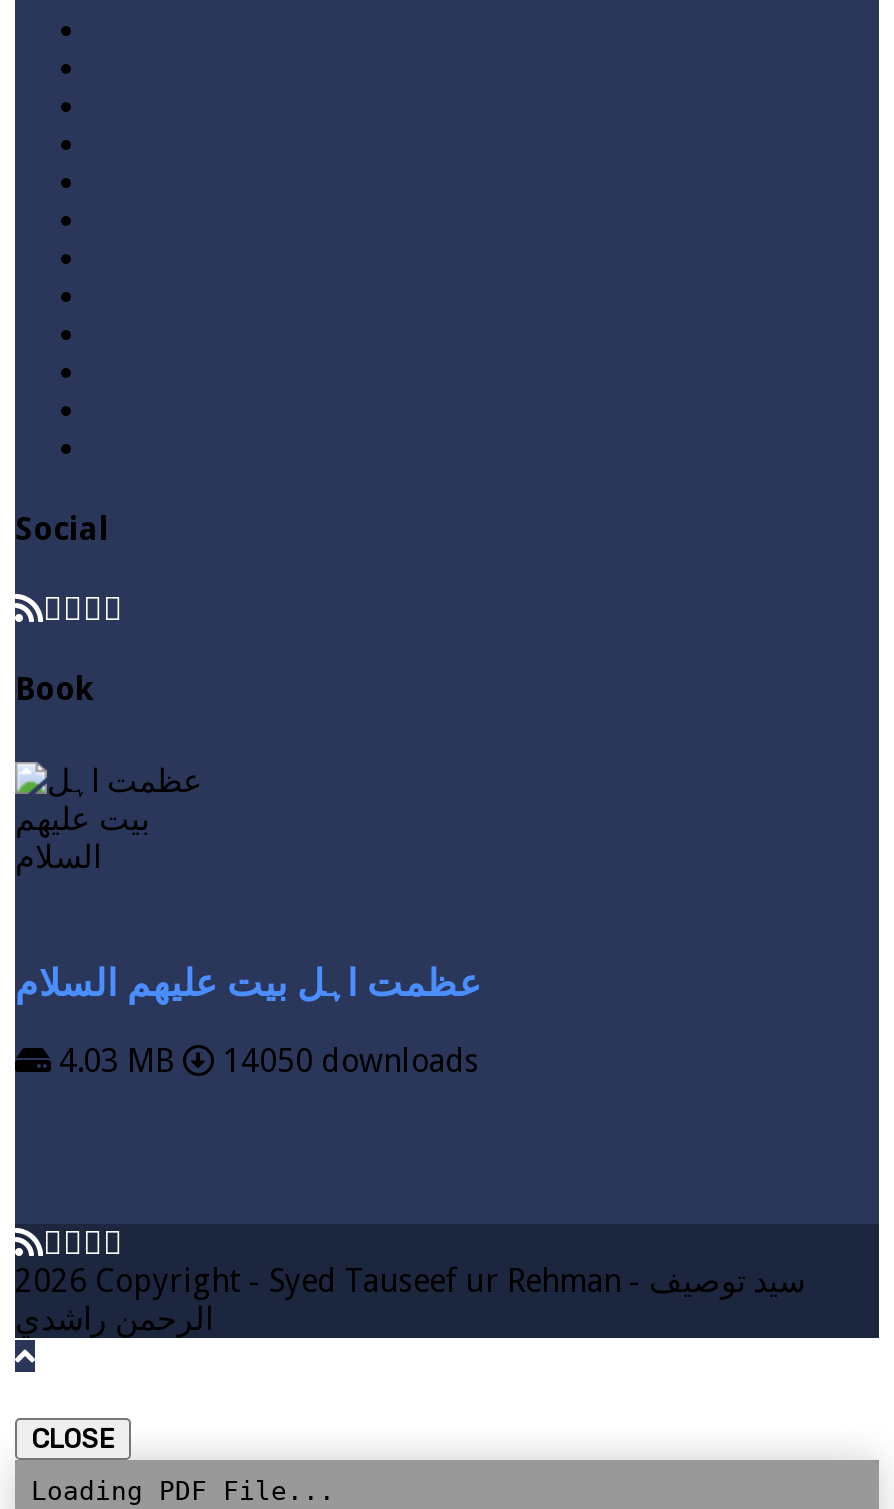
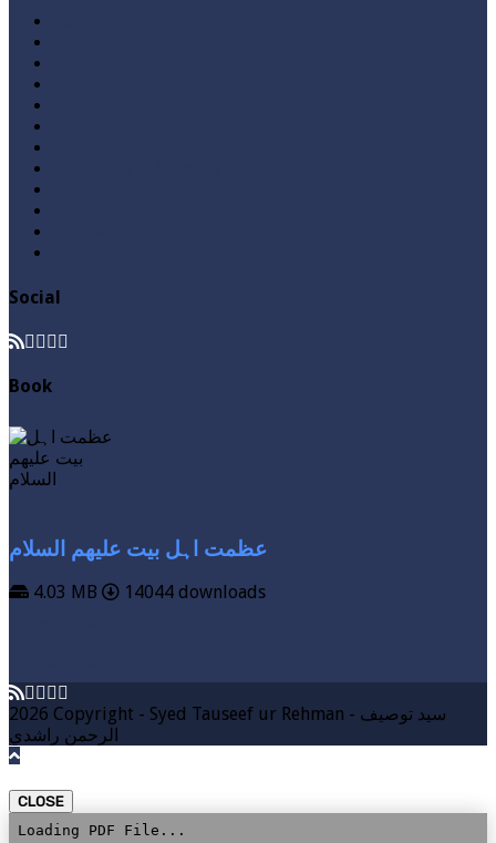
- 4.03 MB 14050 downloads
+ 4.03 MB 14044 downloads
